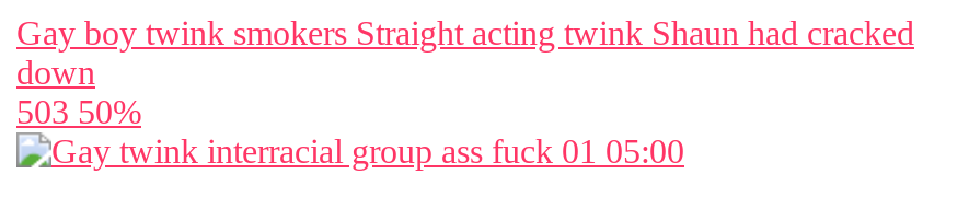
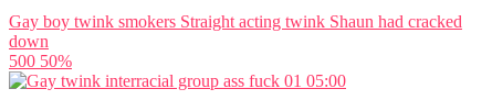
- 503 50%
+ 500 50%
